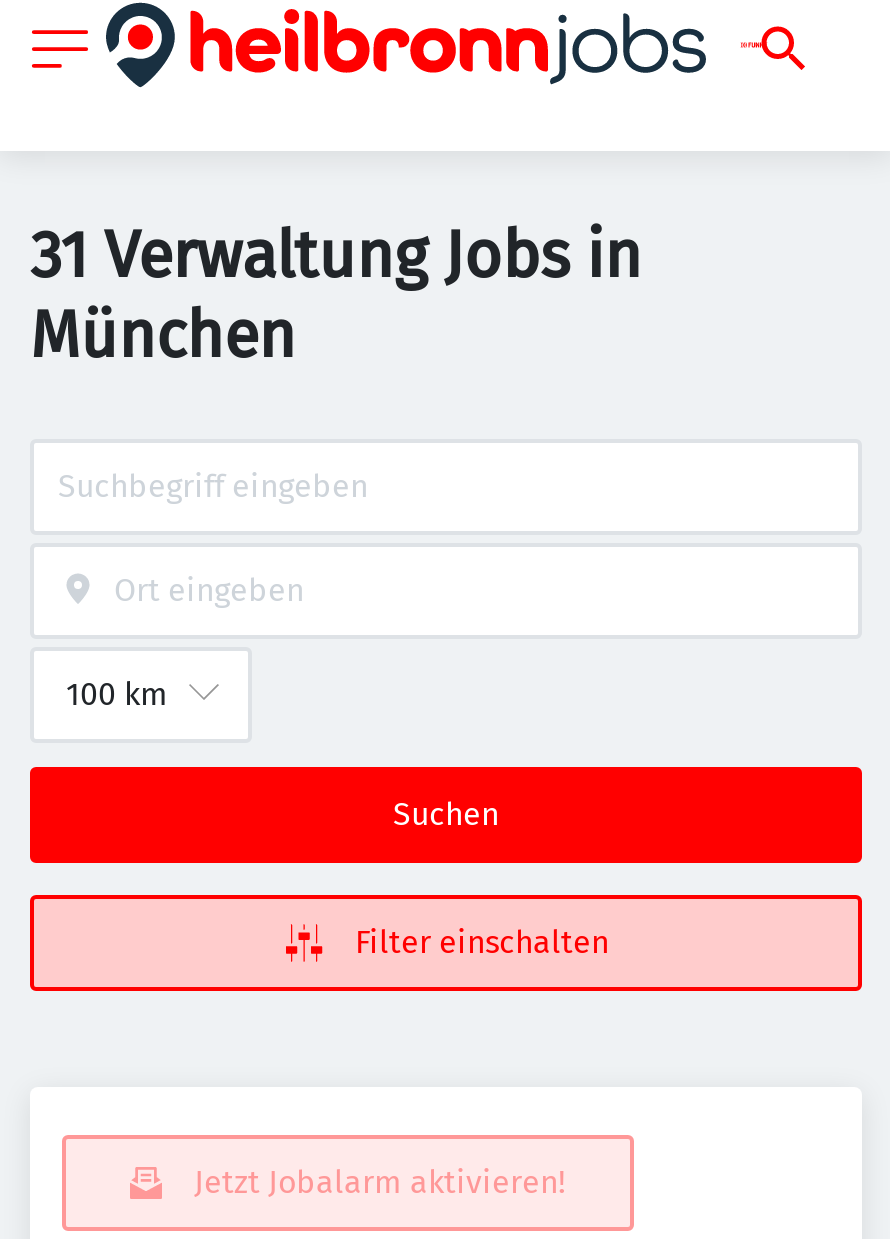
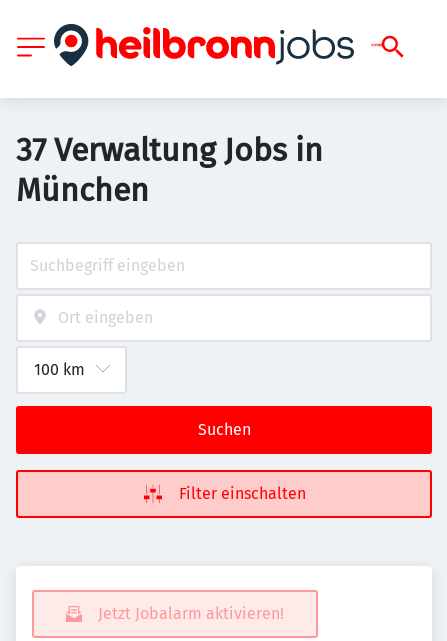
- 31 Verwaltung Jobs in
+ 37 Verwaltung Jobs in
